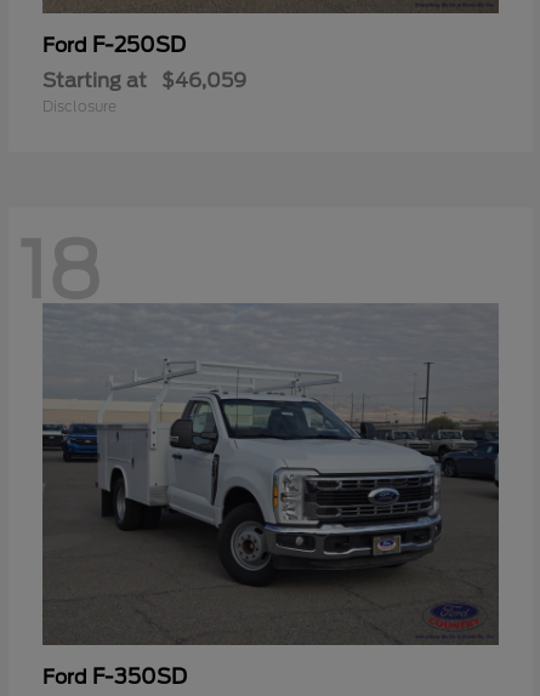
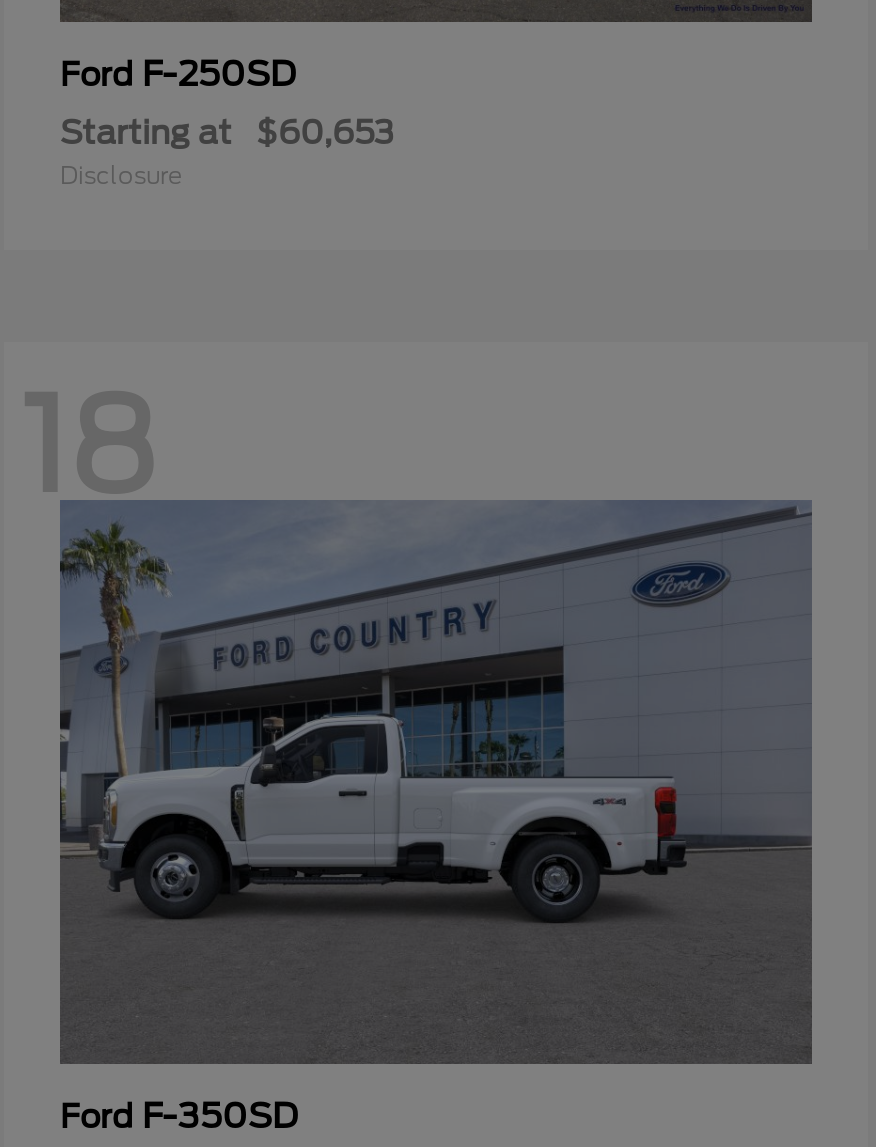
- Starting at $46,059
+ Starting at $60,653

- [image]
+ [image]
